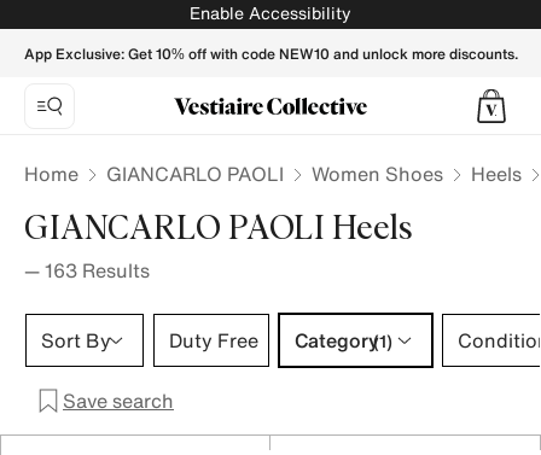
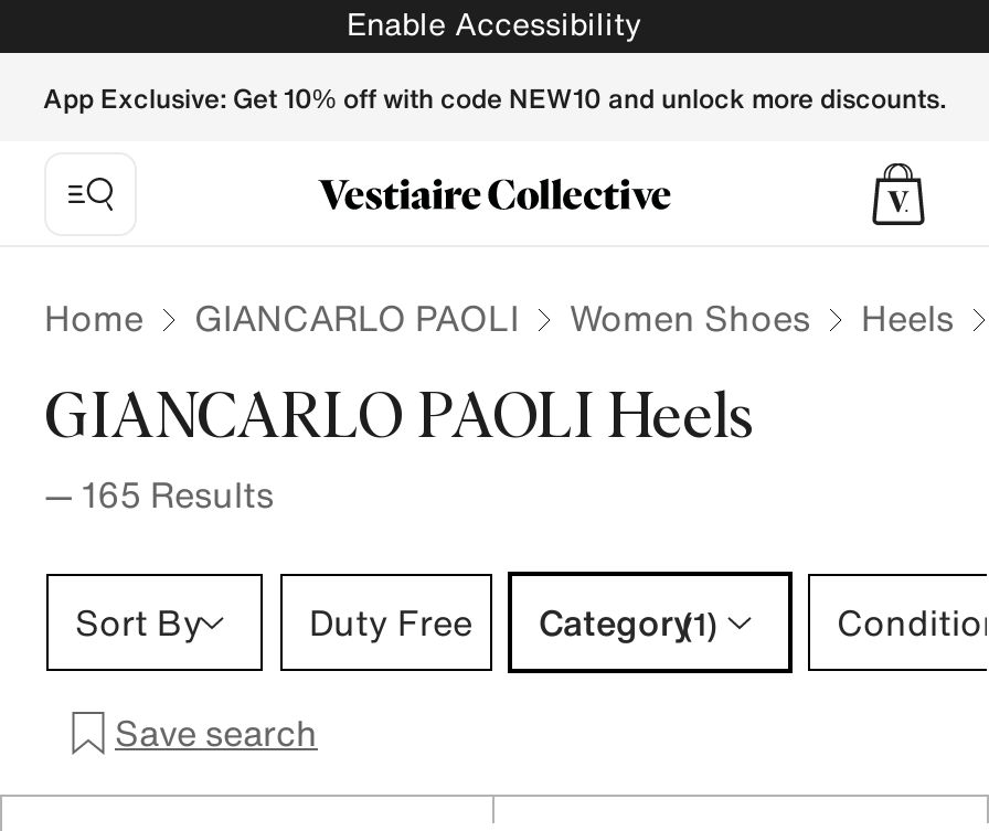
- — 163 Results
+ — 165 Results
